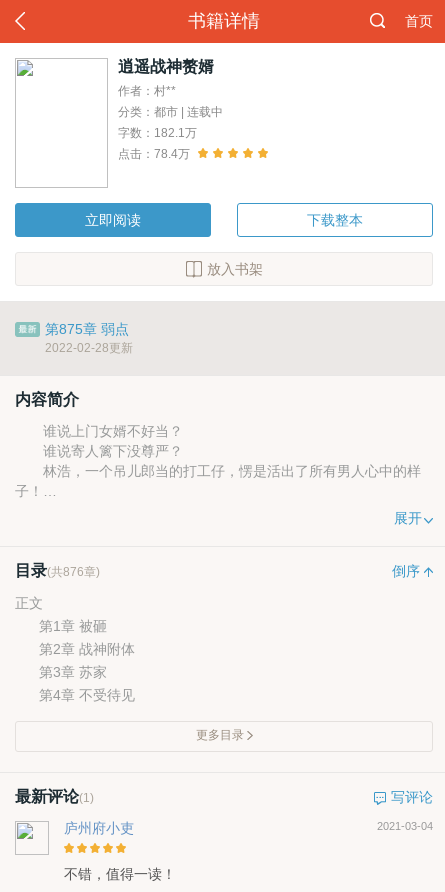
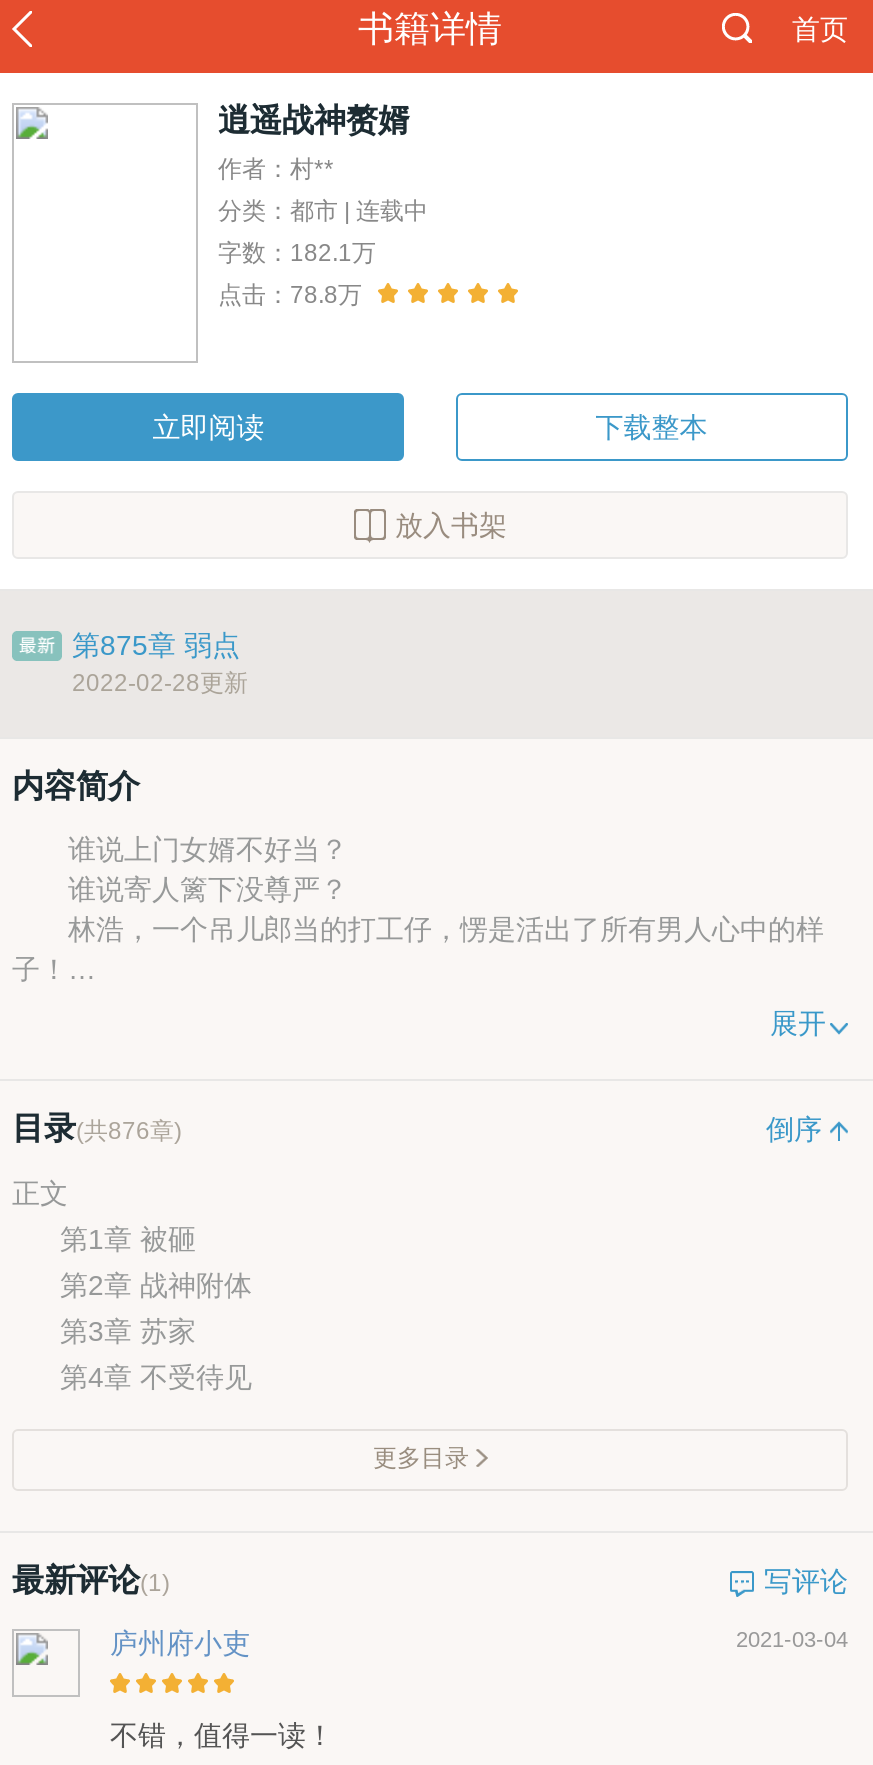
- 点击：78.4万
+ 点击：78.8万
